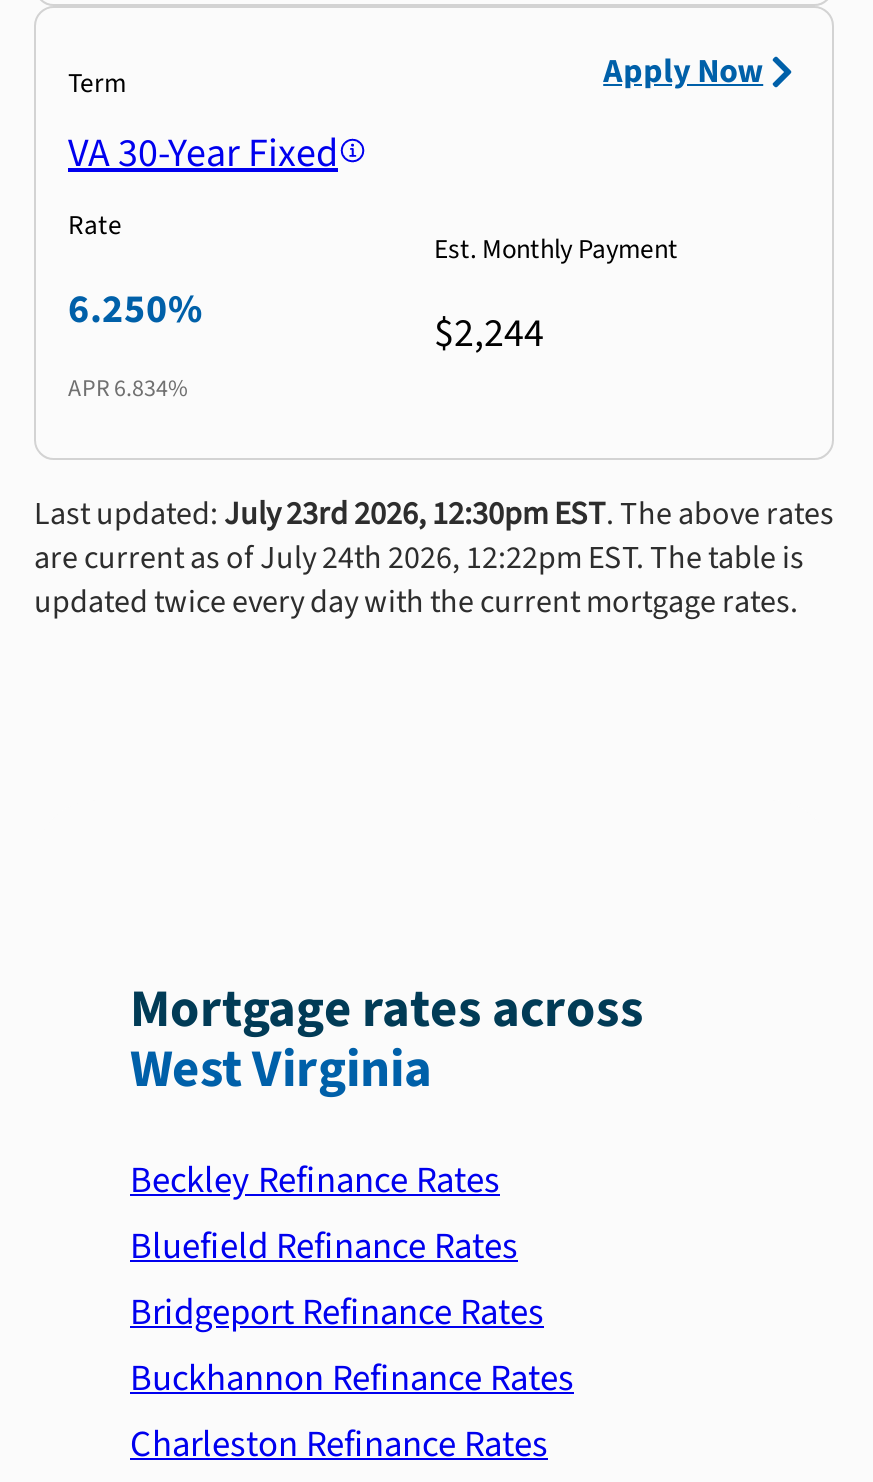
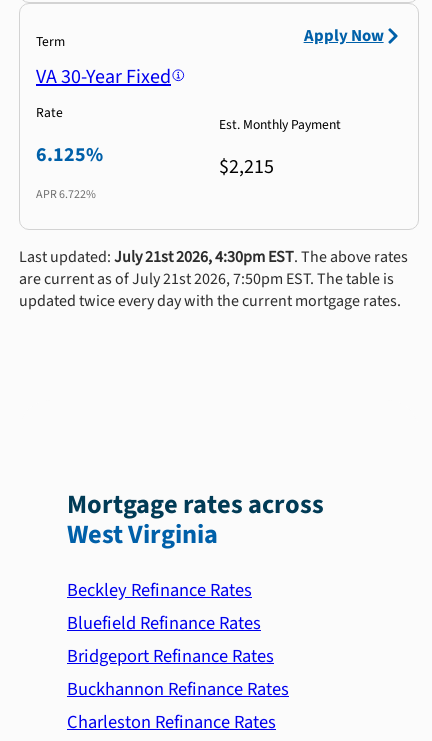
- 6.250%
+ 6.125%

- $2,244
+ $2,215

- APR 6.834%
+ APR 6.722%

- Last updated: July 23rd 2026, 12:30pm EST. The above rates
+ Last updated: July 21st 2026, 4:30pm EST. The above rates

- are current as of July 24th 2026, 12:22pm EST. The table is
+ are current as of July 21st 2026, 7:50pm EST. The table is
